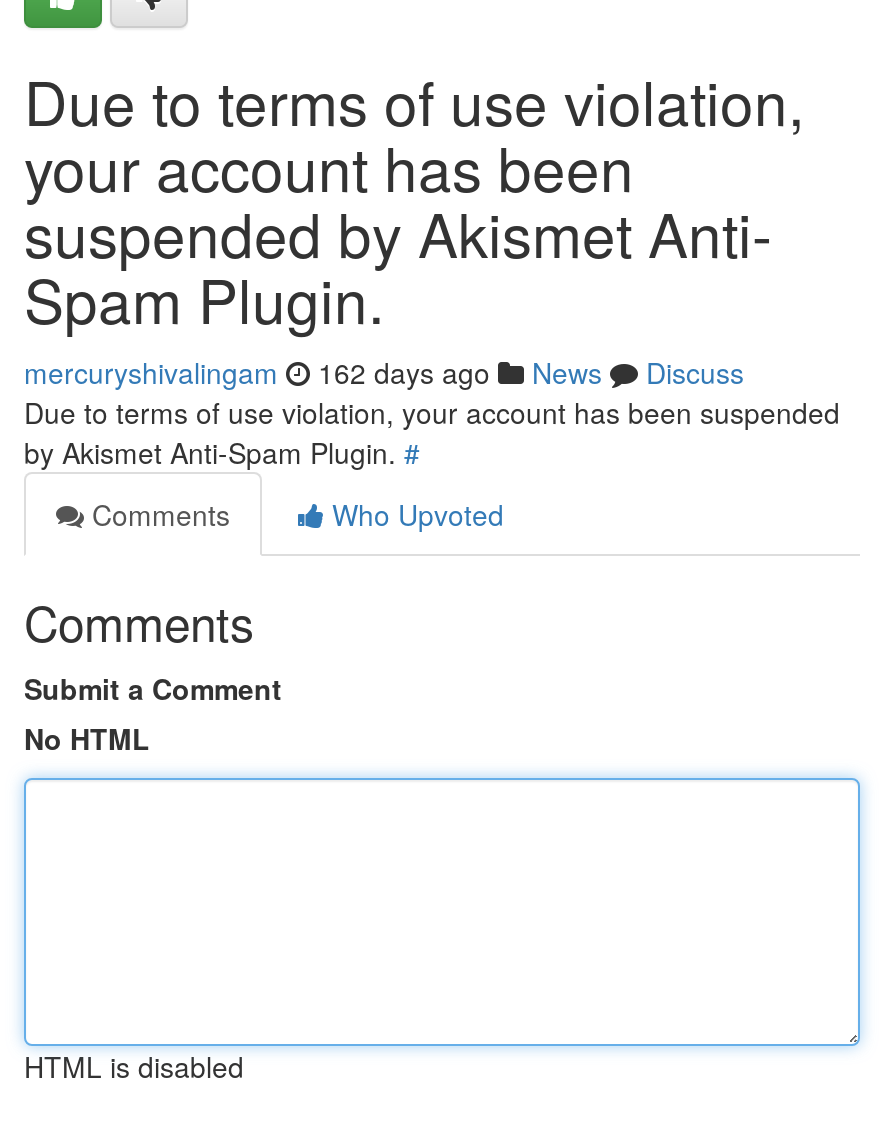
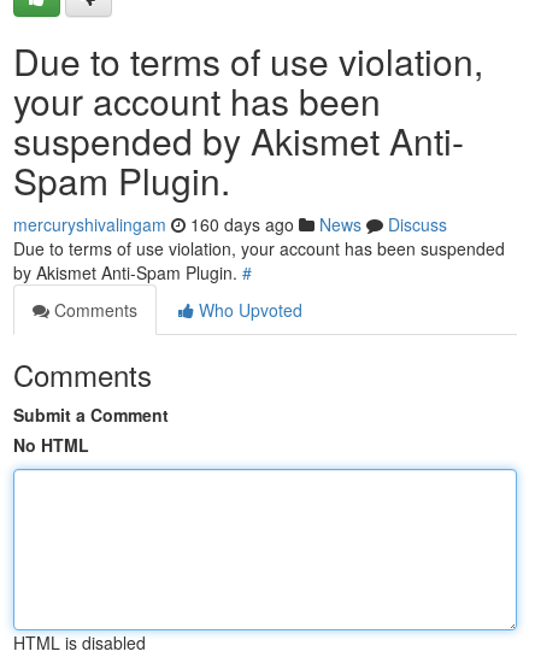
- mercuryshivalingam 162 days ago News Discuss
+ mercuryshivalingam 160 days ago News Discuss
